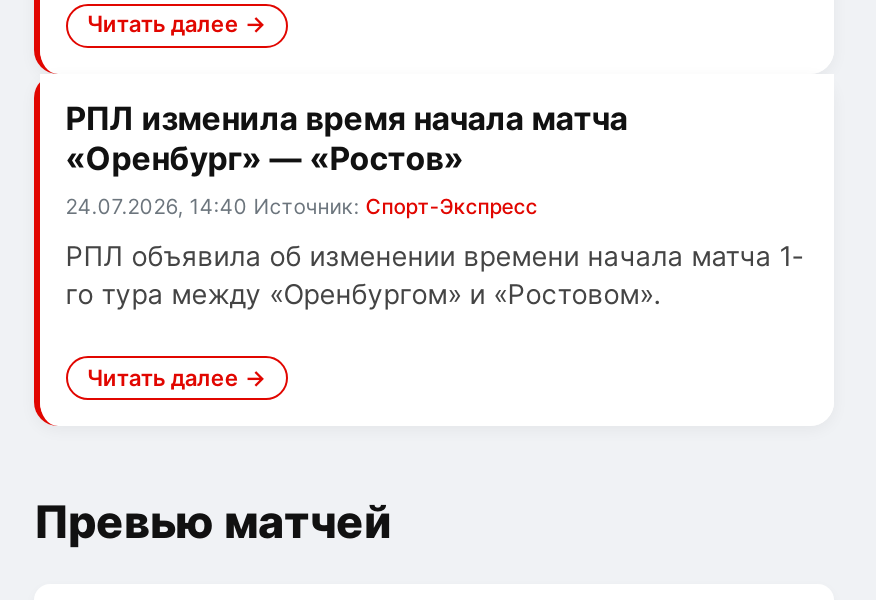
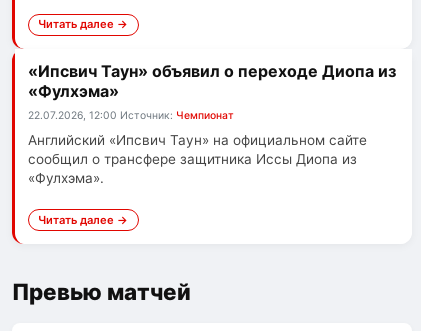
- РПЛ изменила время начала матча
- «Оренбург» — «Ростов»
- 24.07.2026, 14:40 Источник: Спорт-Экспресс
+ «Ипсвич Таун» объявил о переходе Диопа из
+ «Фулхэма»
+ 22.07.2026, 12:00 Источник: Чемпионат

- РПЛ объявила об изменении времени начала матча 1-
- го тура между «Оренбургом» и «Ростовом».
+ Английский «Ипсвич Таун» на официальном сайте
+ сообщил о трансфере защитника Иссы Диопа из
+ «Фулхэма».
